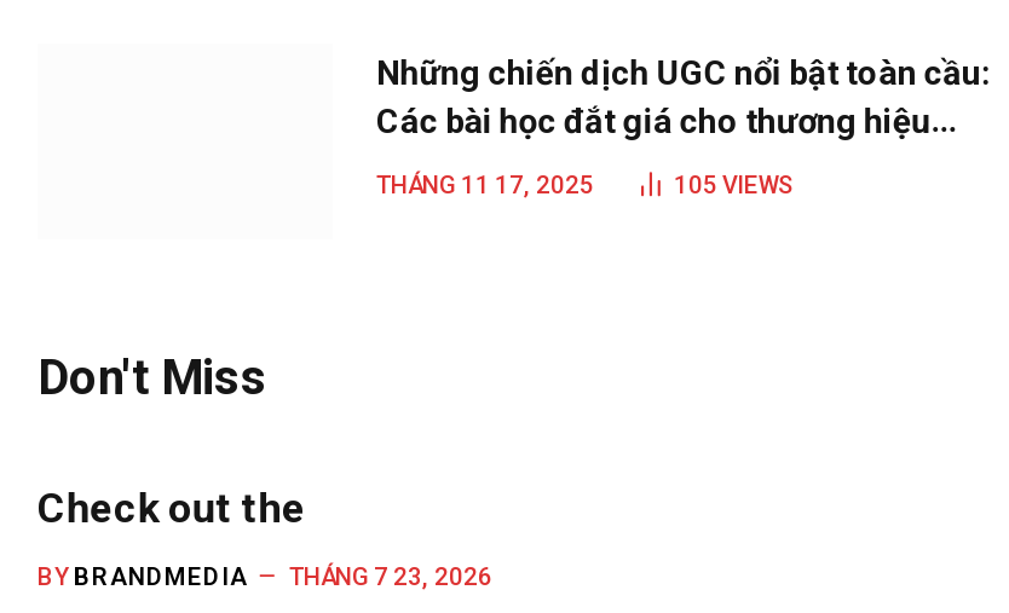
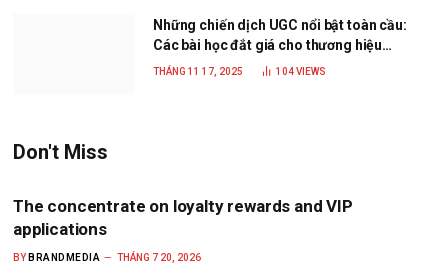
- 105 VIEWS
+ 104 VIEWS

- Check out the
+ The concentrate on loyalty rewards and VIP
+ applications

- BY BRANDMEDIA THÁNG 7 23, 2026
+ BY BRANDMEDIA THÁNG 7 20, 2026
